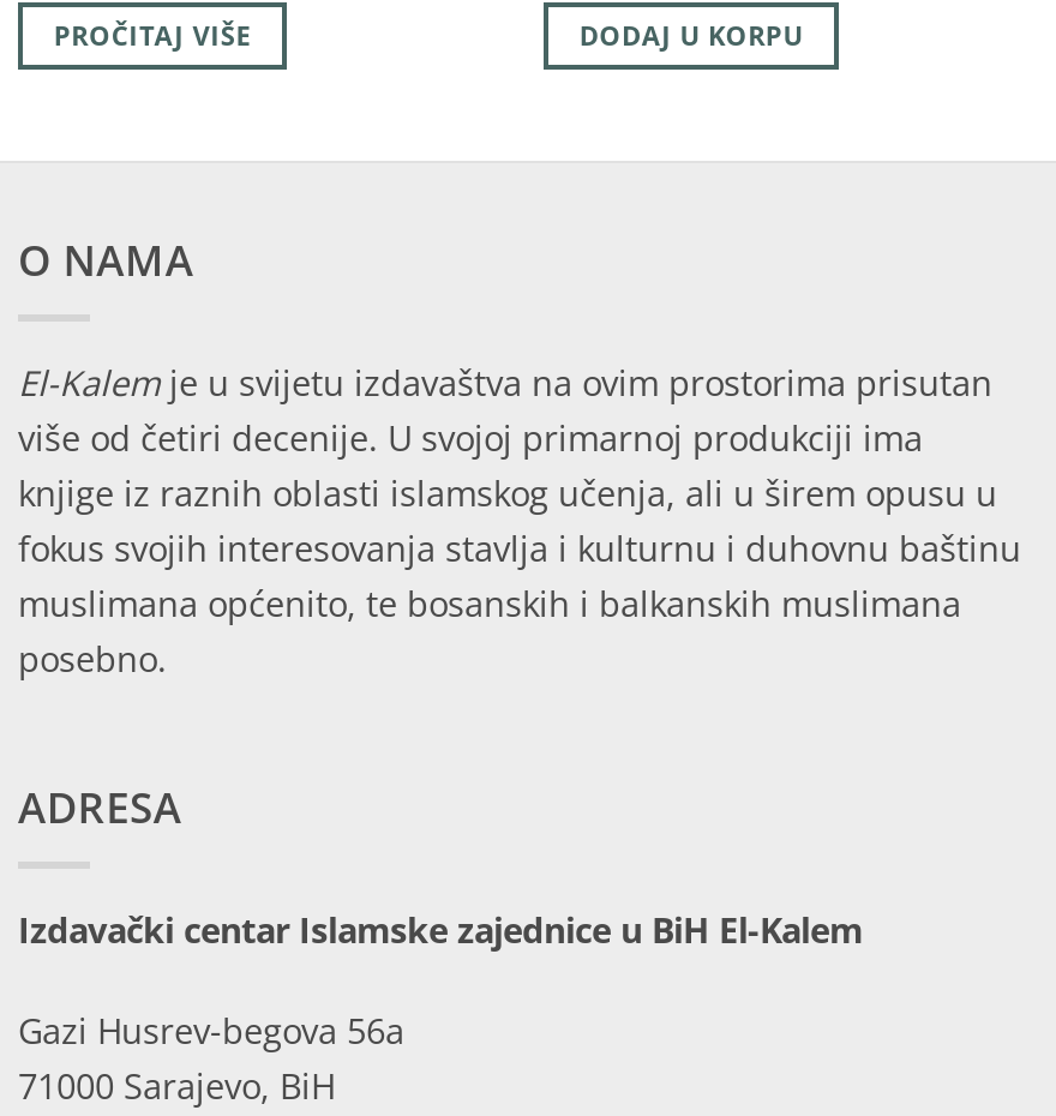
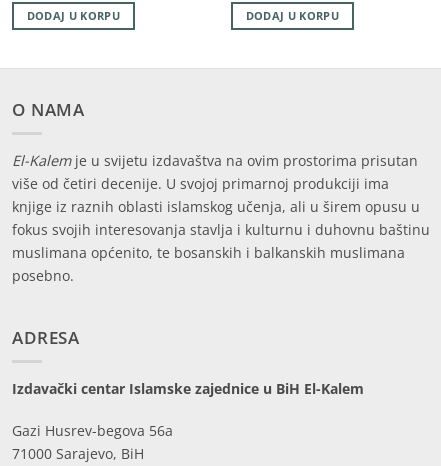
- PROČITAJ VIŠE
+ DODAJ U KORPU
